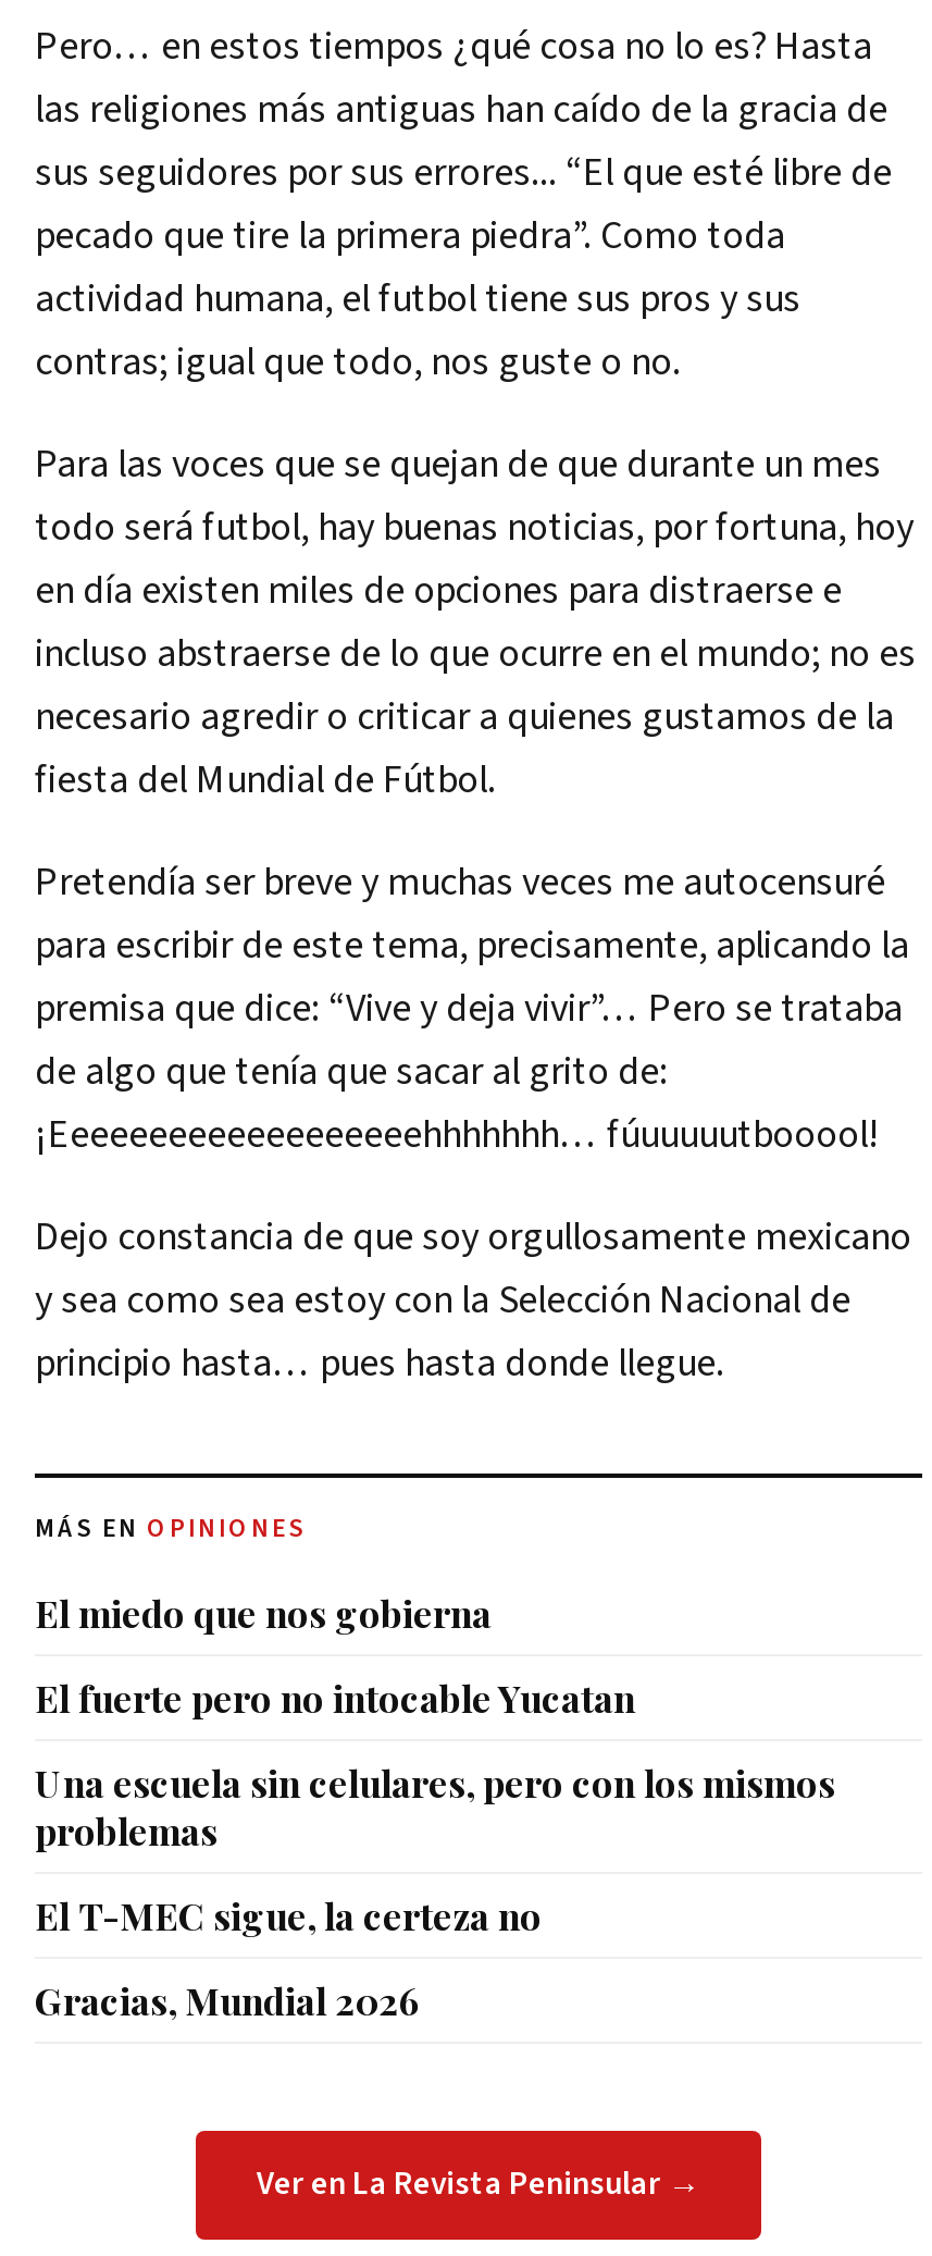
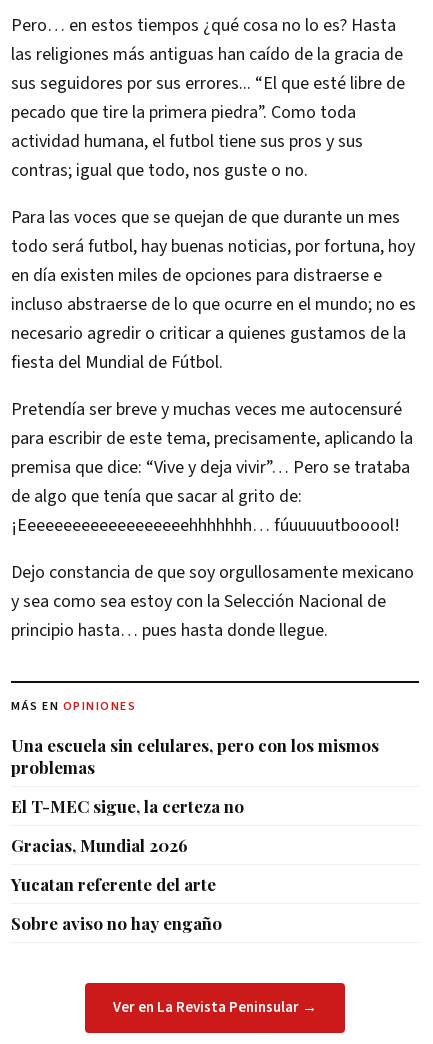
- El miedo que nos gobierna
- El fuerte pero no intocable Yucatan

moved up: Una escuela sin celulares, pero con los mismos | problemas | El T-MEC sigue, la certeza no | Gracias, Mundial 2026

+ Yucatan referente del arte
+ Sobre aviso no hay engaño
